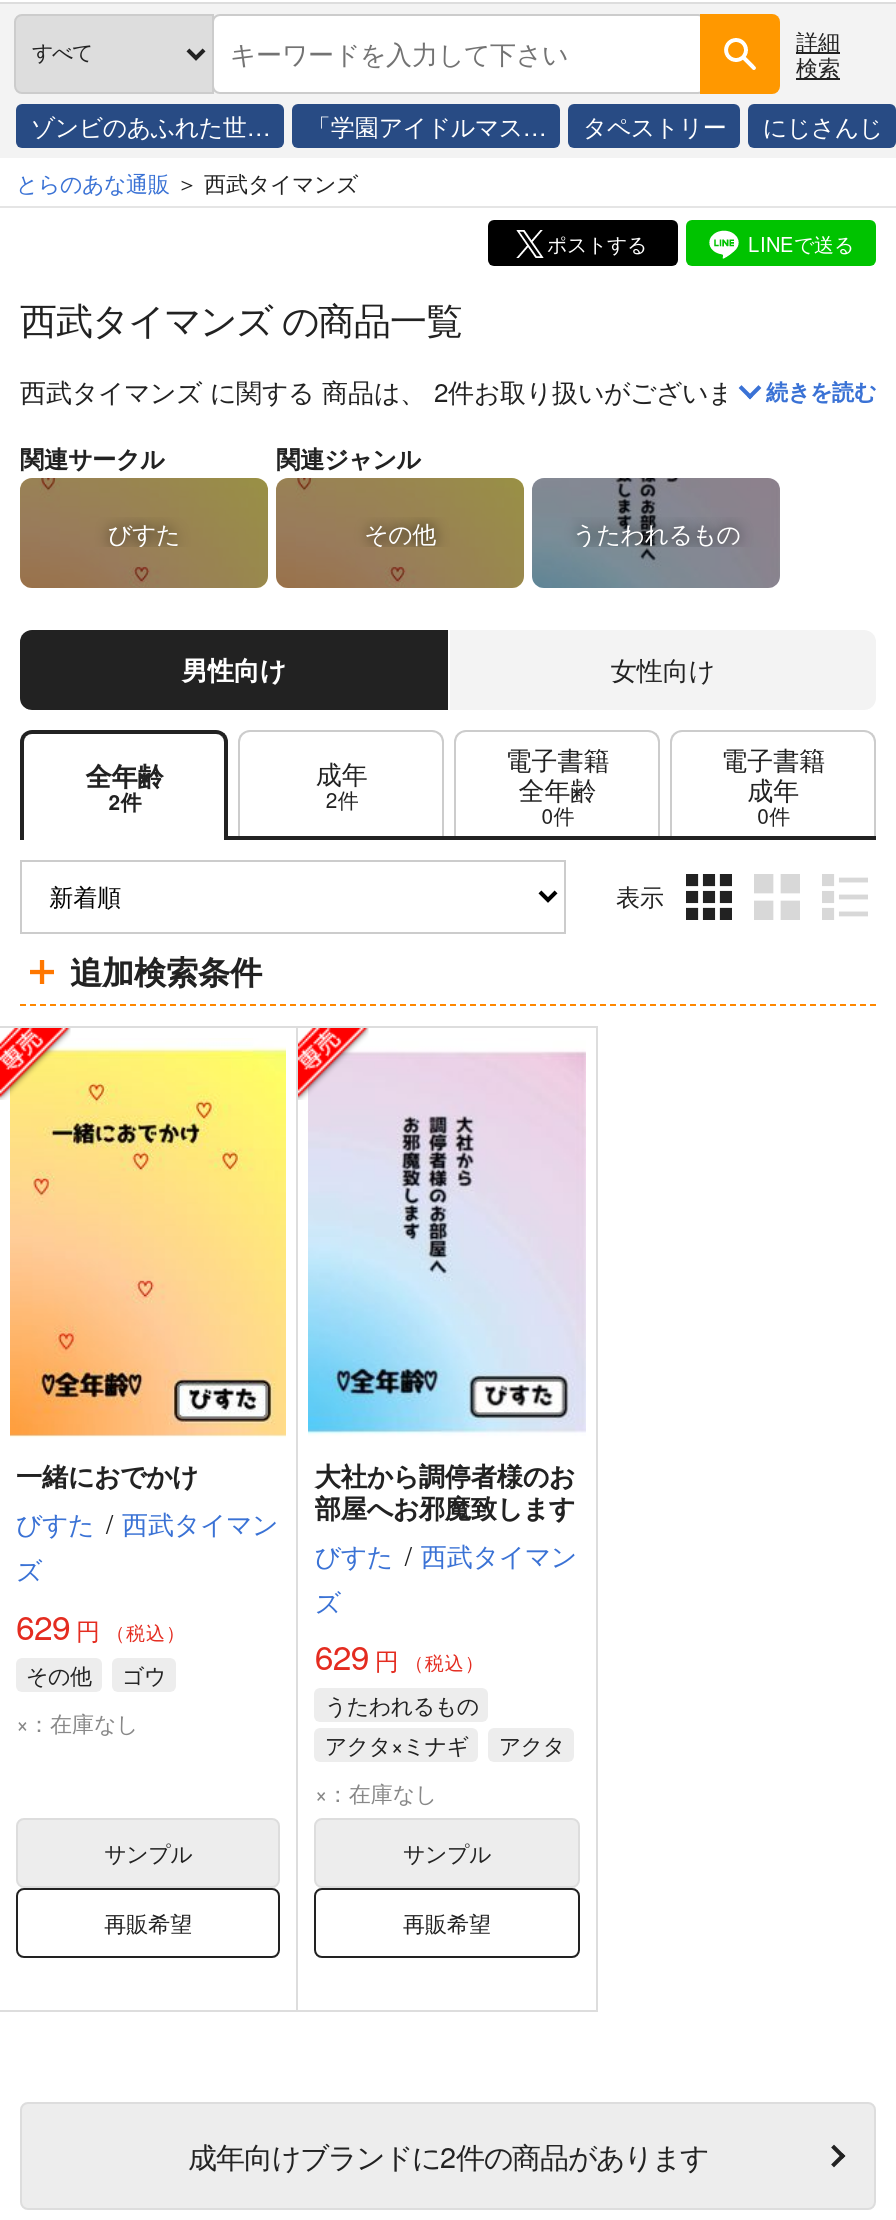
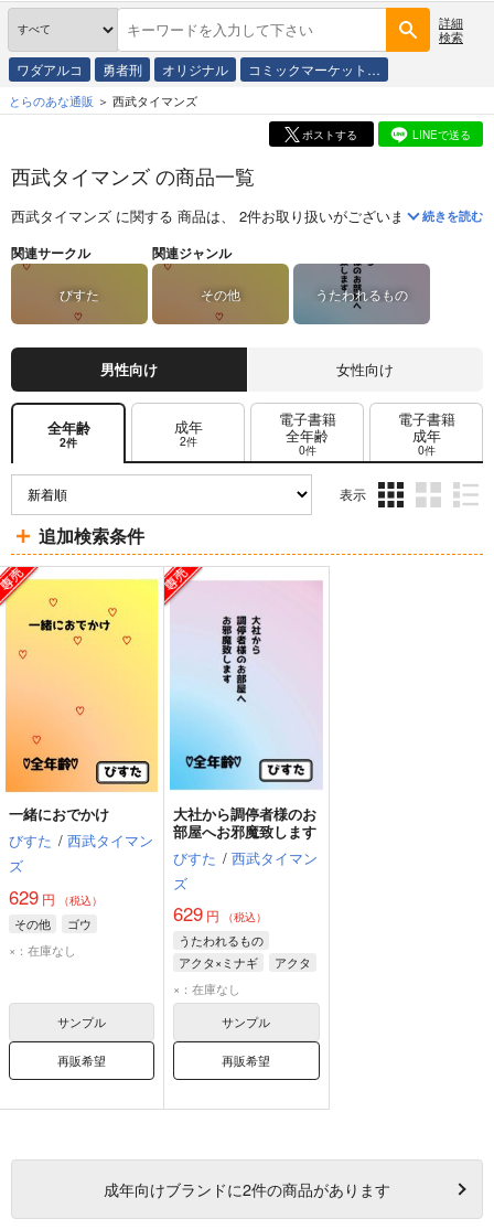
- ゾンビのあふれた世…
- 「学園アイドルマス…
- タペストリー
- にじさんじ
+ ワダアルコ
+ 勇者刑
+ オリジナル
+ コミックマーケット…
